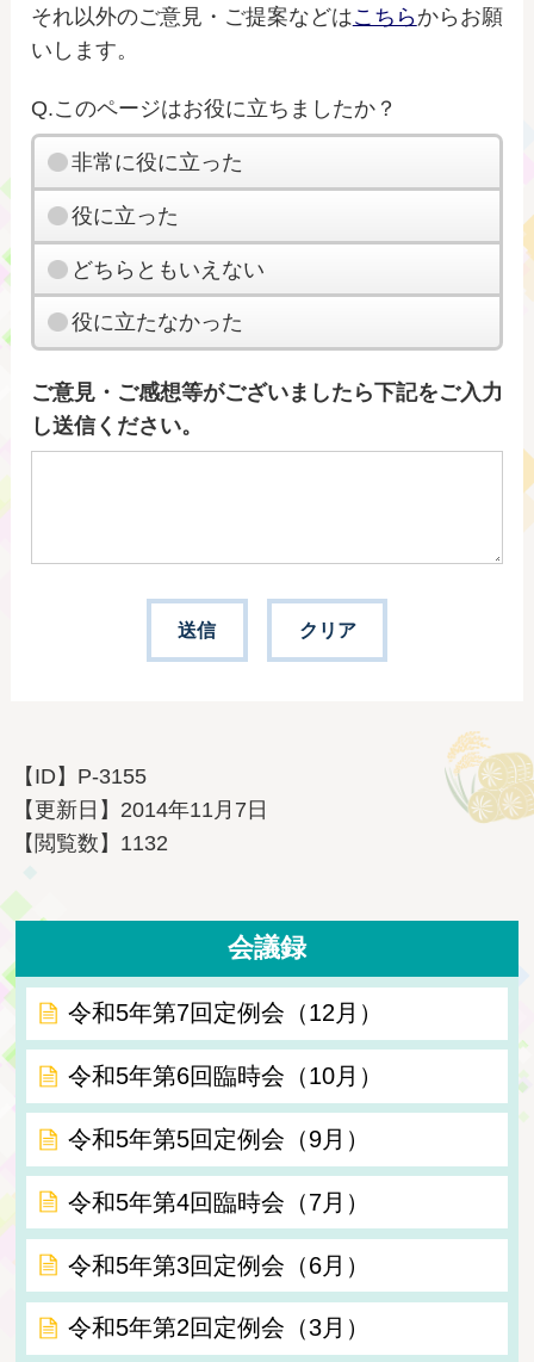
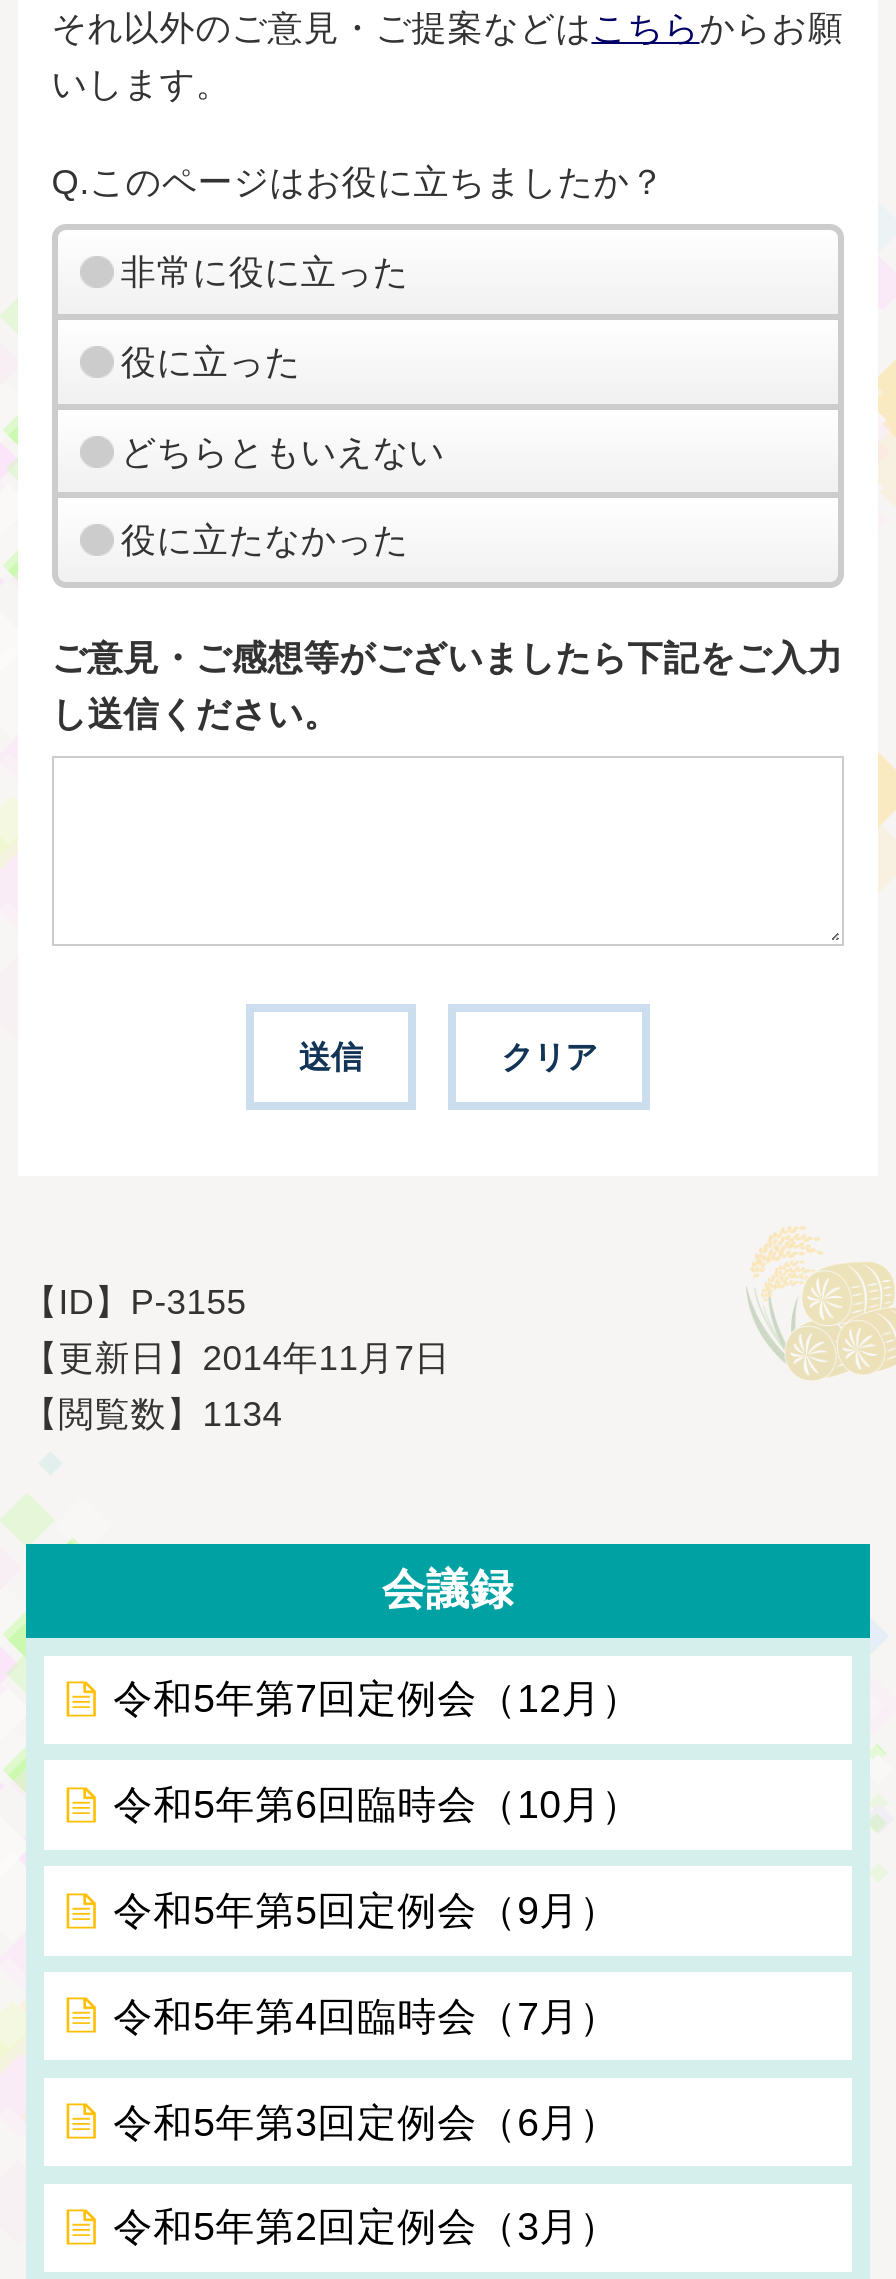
- 【閲覧数】1132
+ 【閲覧数】1134
